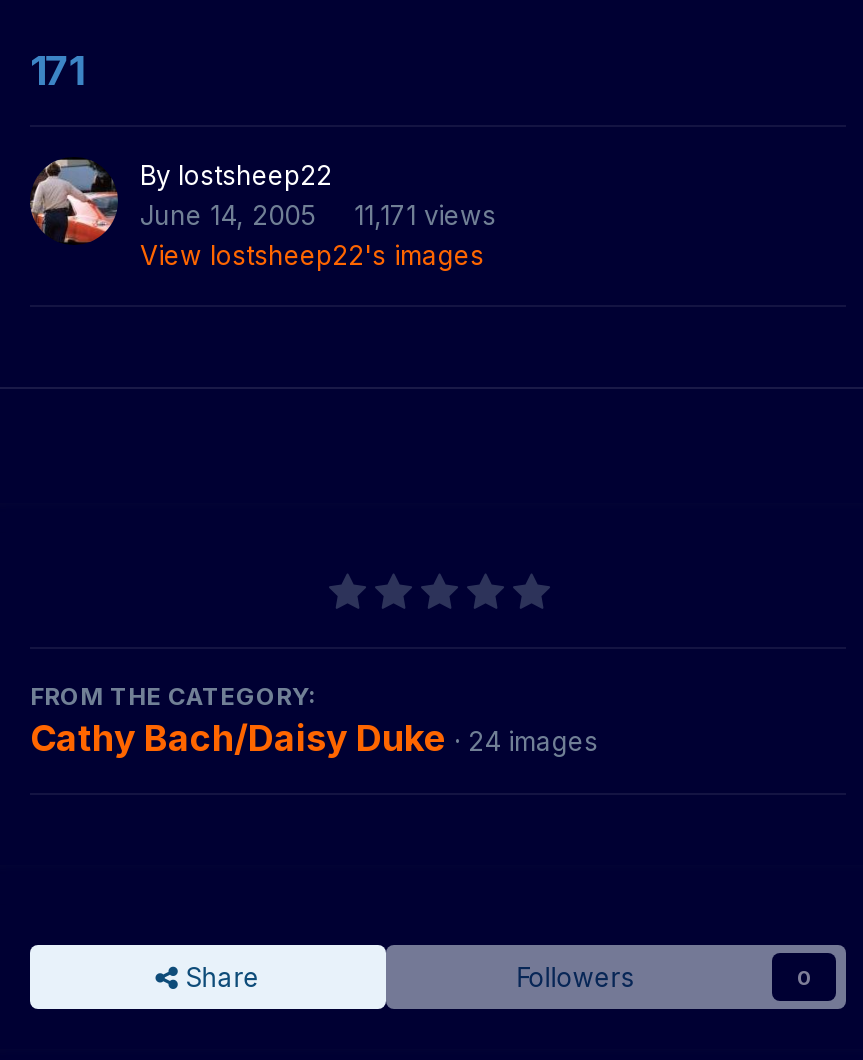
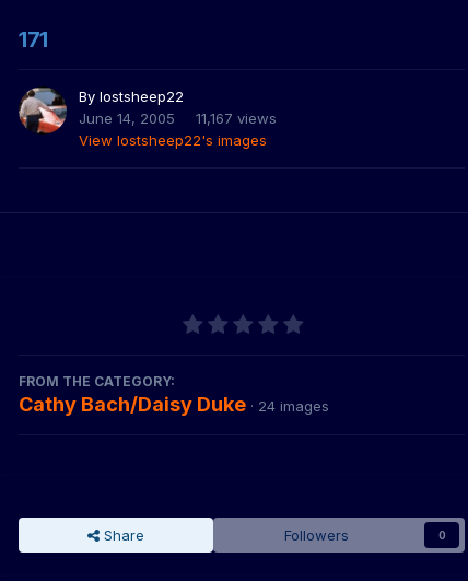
- June 14, 2005 11,171 views
+ June 14, 2005 11,167 views
